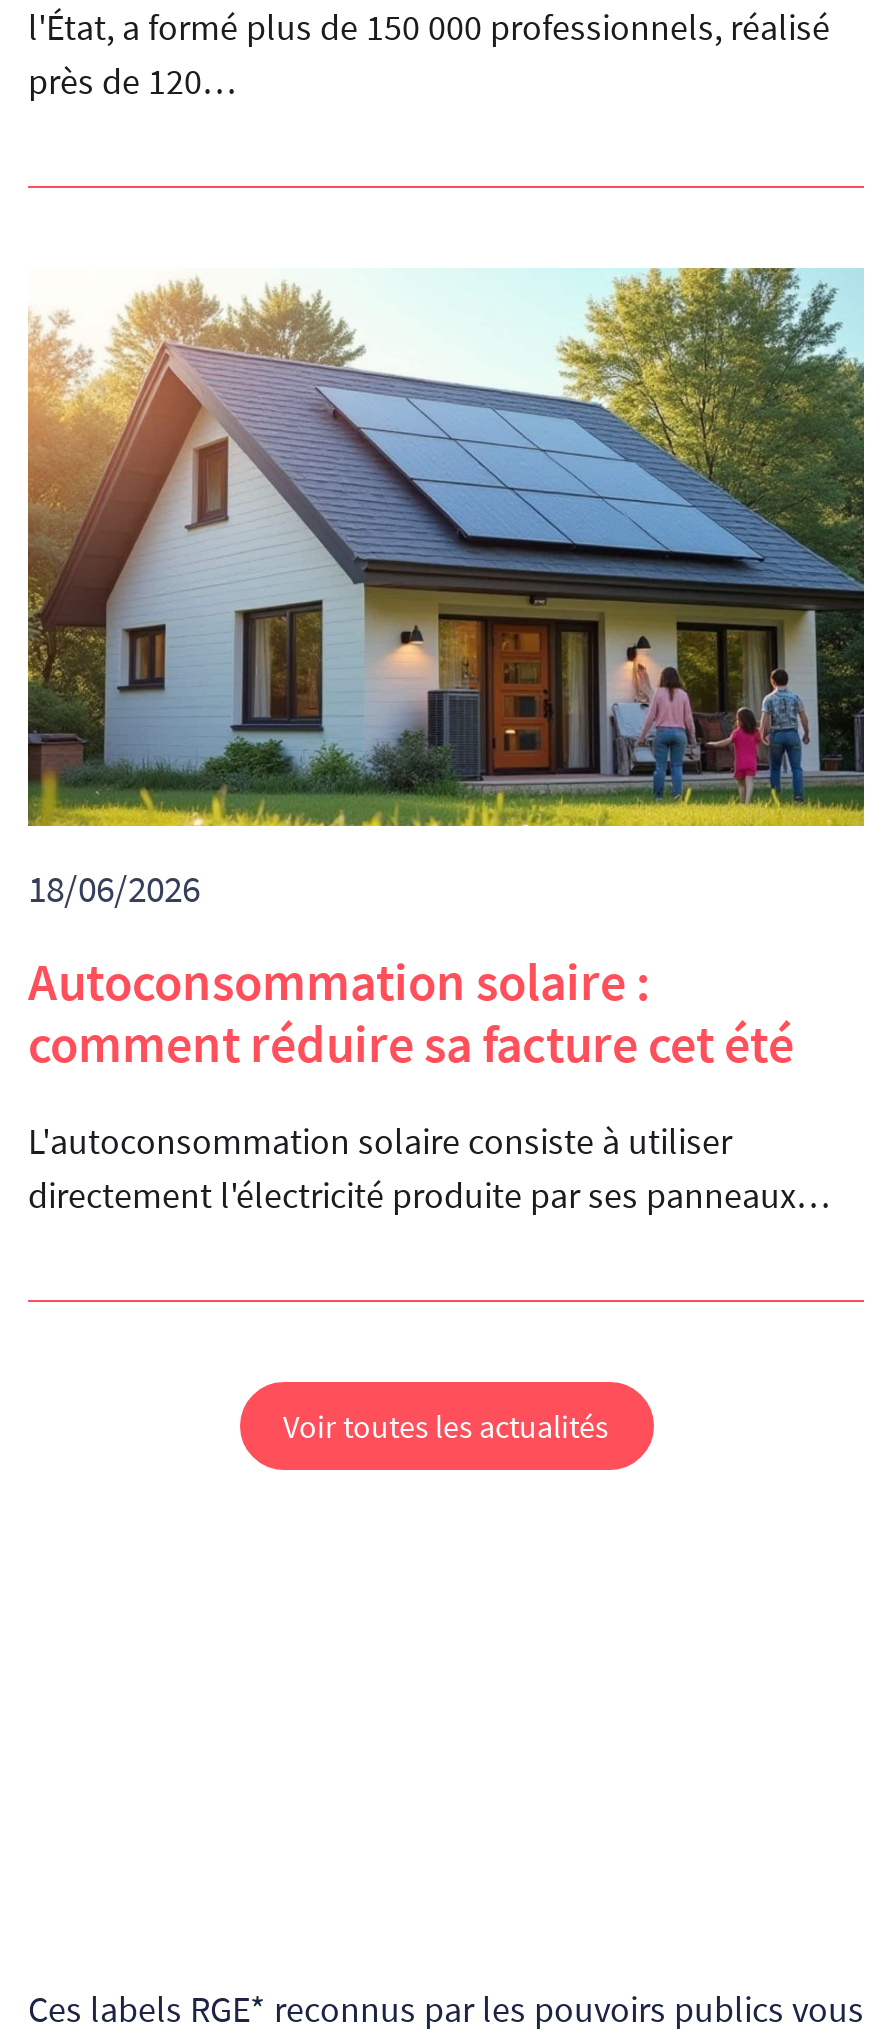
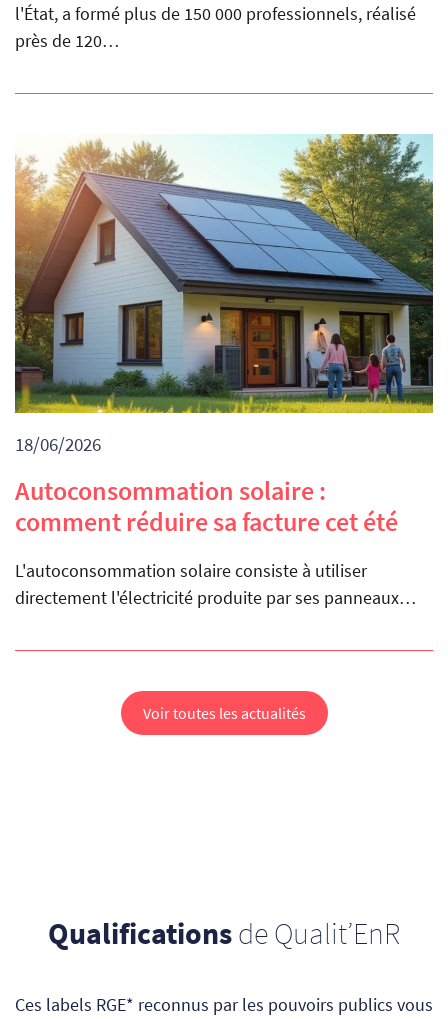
+ Qualifications de Qualit’EnR
